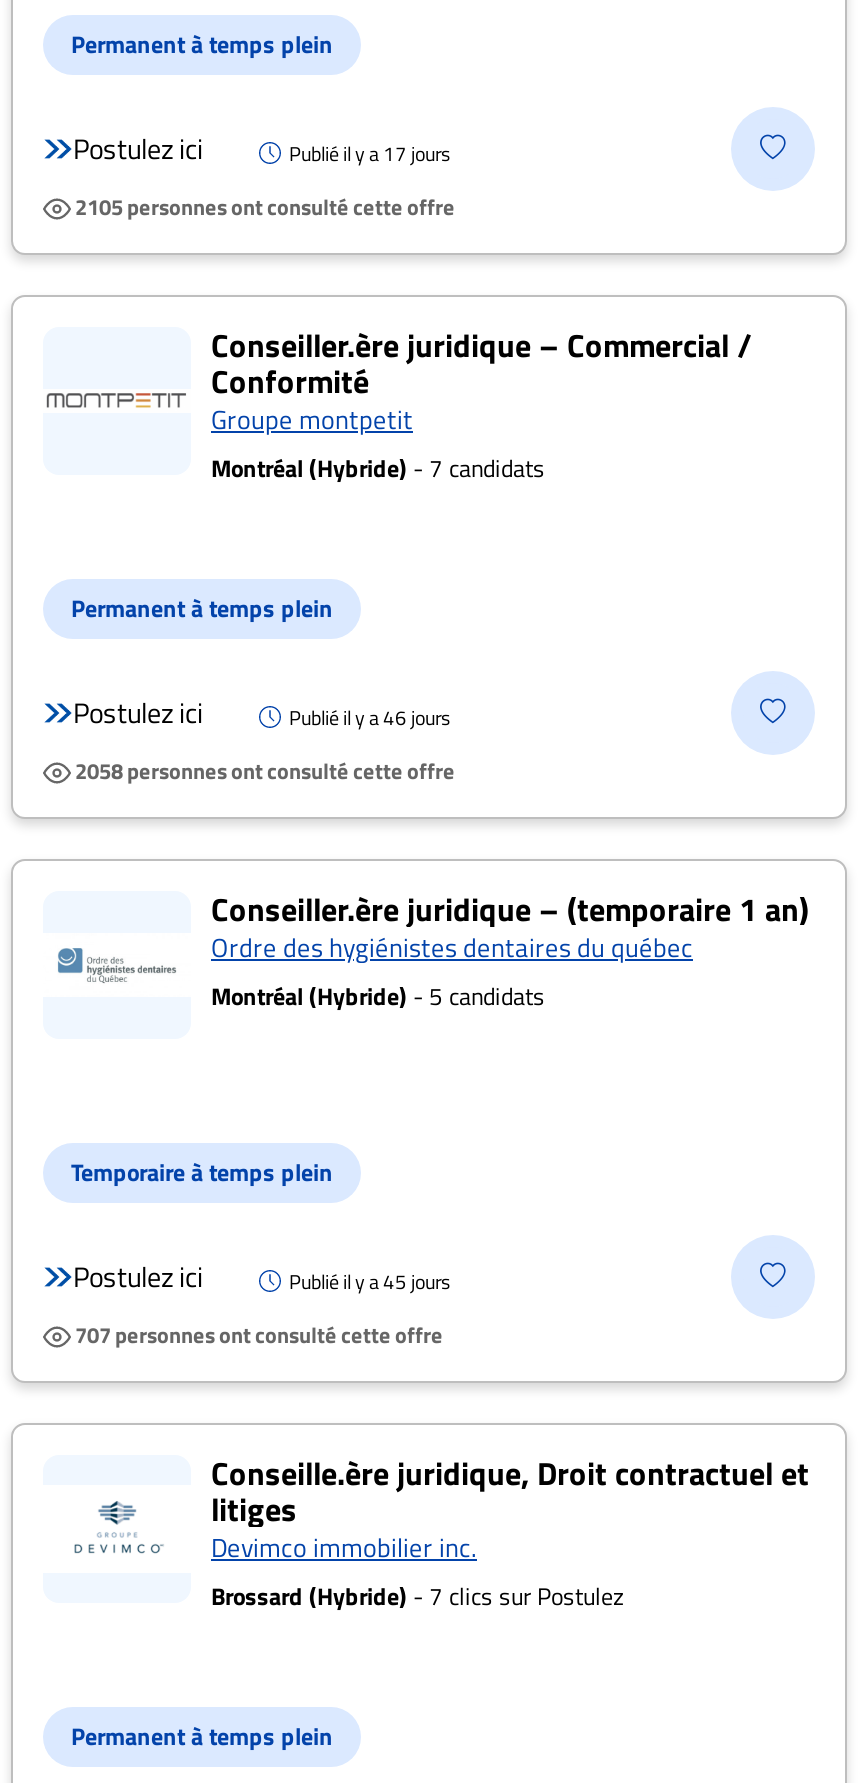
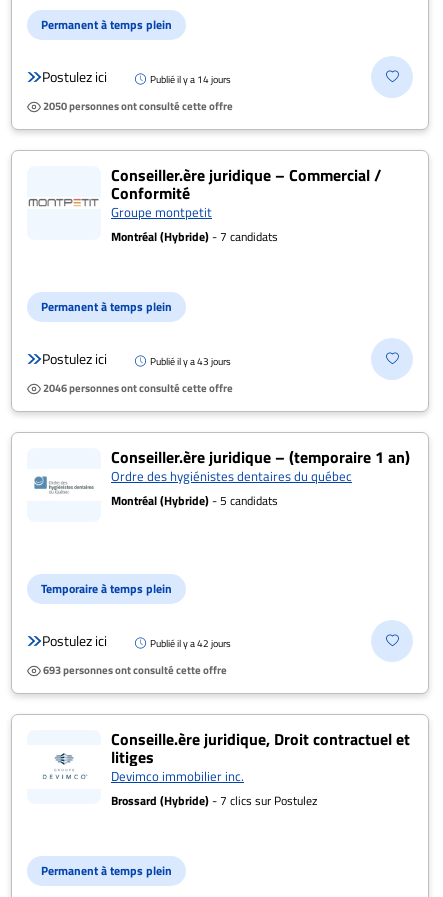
- Publié il y a 17 jours
+ Publié il y a 14 jours

- 2105 personnes ont consulté cette offre
+ 2050 personnes ont consulté cette offre

- Publié il y a 46 jours
+ Publié il y a 43 jours

- 2058 personnes ont consulté cette offre
+ 2046 personnes ont consulté cette offre

- Publié il y a 45 jours
+ Publié il y a 42 jours

- 707 personnes ont consulté cette offre
+ 693 personnes ont consulté cette offre
